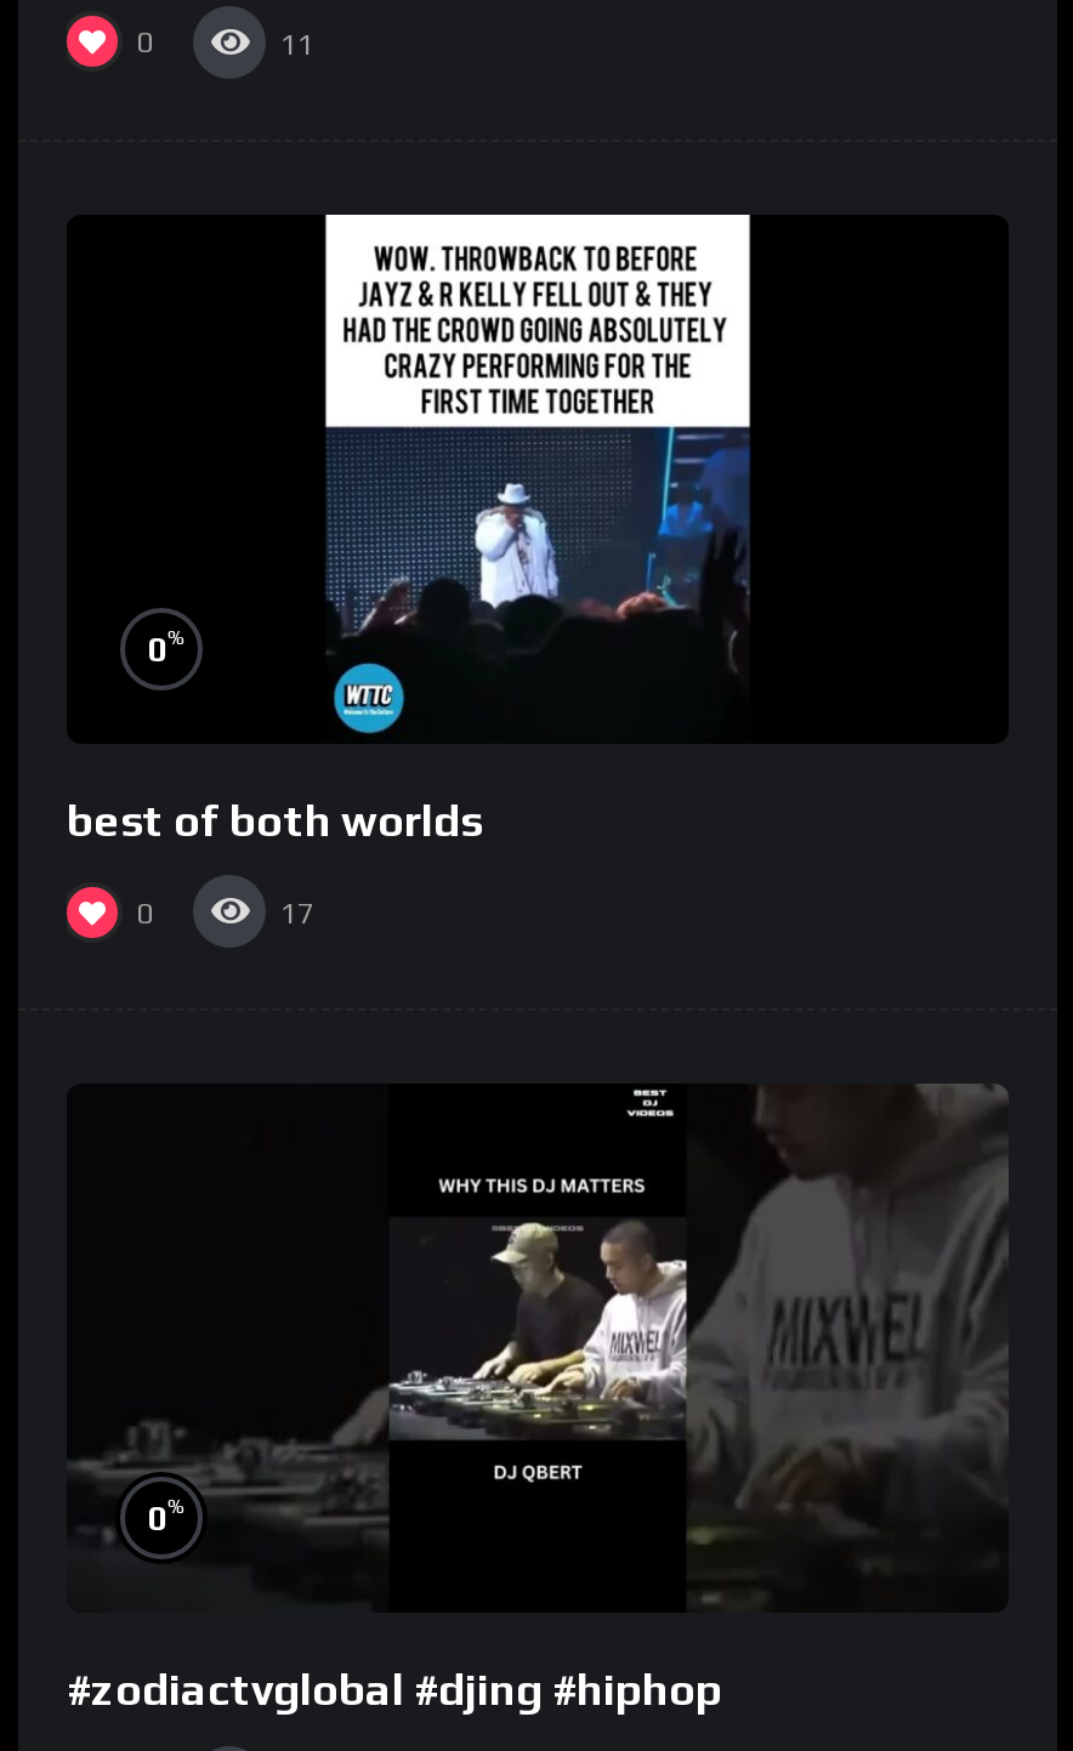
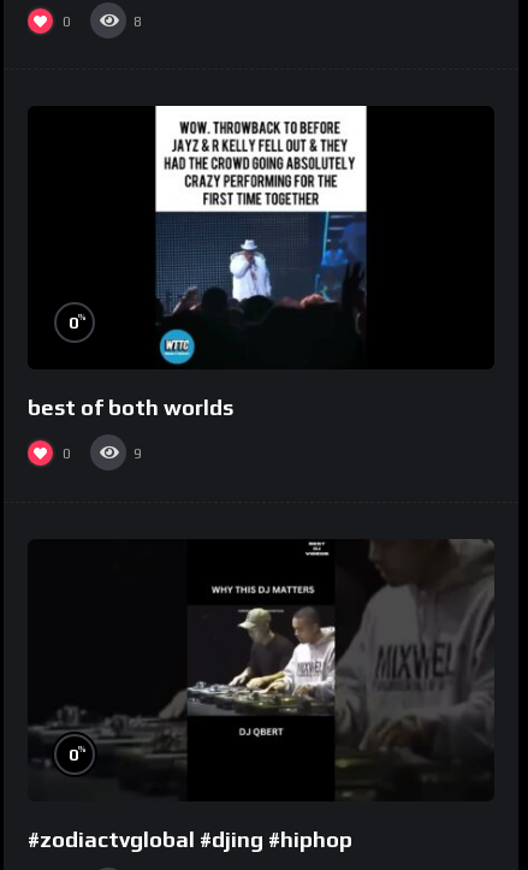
- 11
+ 8

- 17
+ 9
